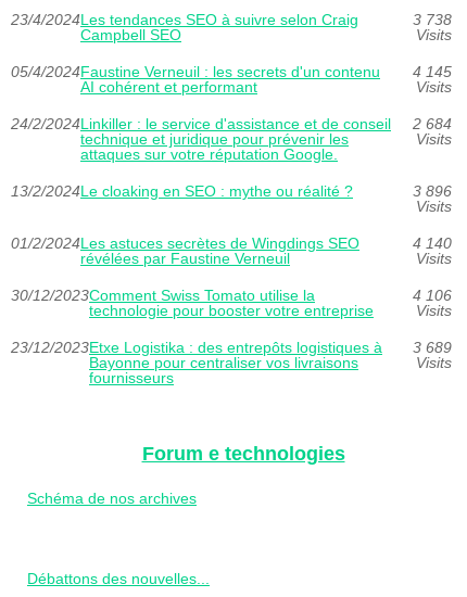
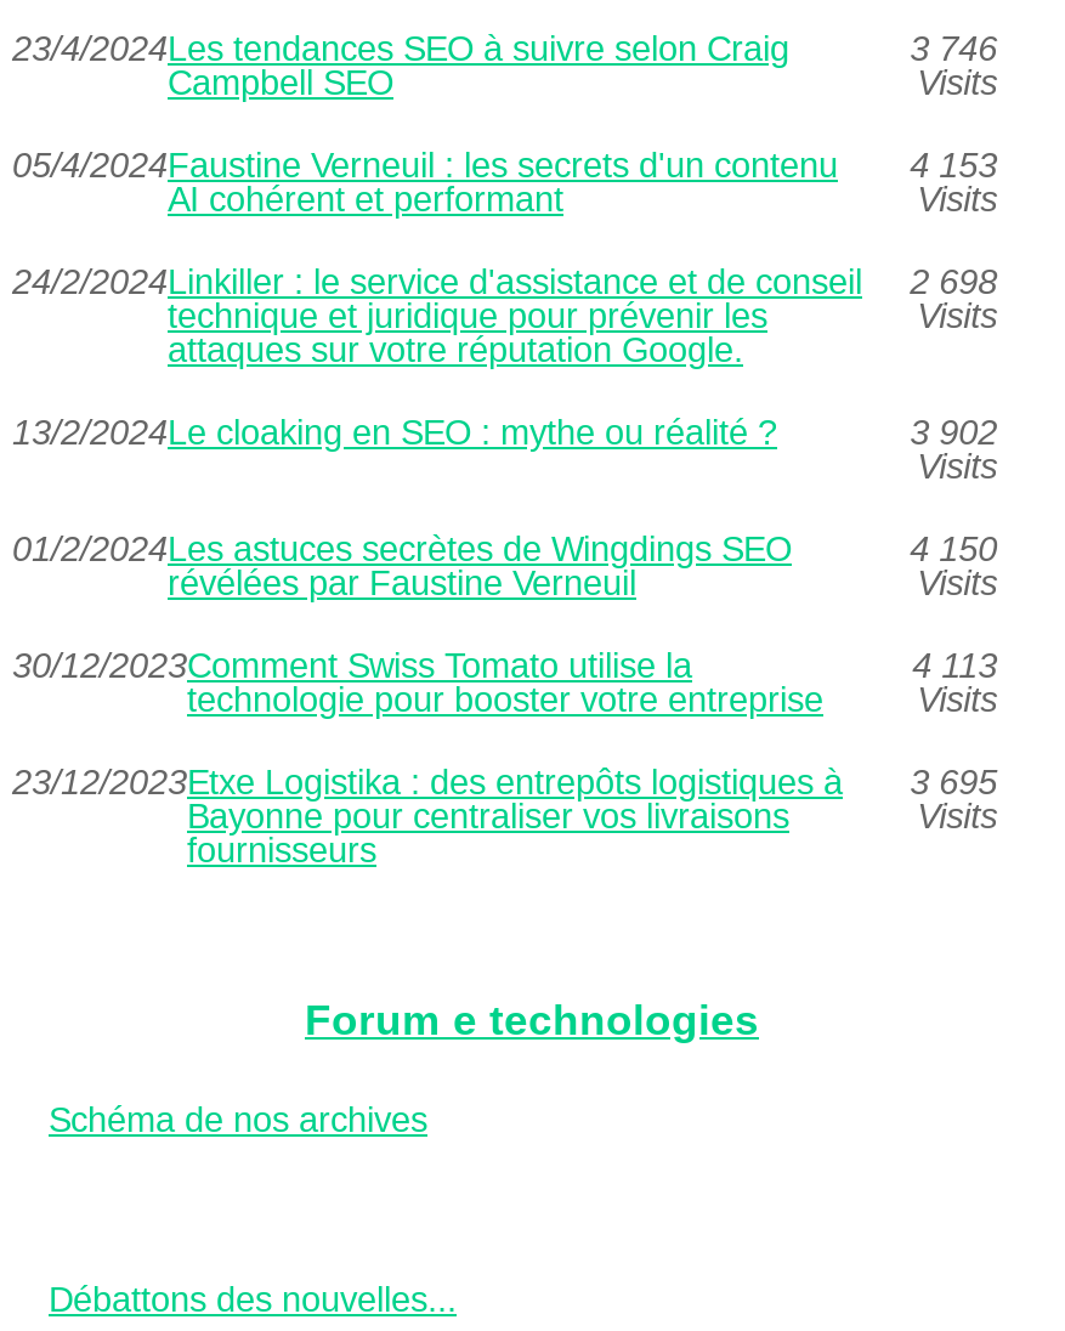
- 3 738
+ 3 746

- 05/4/2024Faustine Verneuil : les secrets d'un contenu 4 145
+ 05/4/2024Faustine Verneuil : les secrets d'un contenu 4 153

- 24/2/2024 Linkiller : le service d'assistance et de conseil 2 684
+ 24/2/2024 Linkiller : le service d'assistance et de conseil 2 698

- 3 896
+ 3 902

- 4 140
+ 4 150

- 4 106
+ 4 113

- 23/12/2023Etxe Logistika : des entrepôts logistiques à 3 689
+ 23/12/2023Etxe Logistika : des entrepôts logistiques à 3 695
